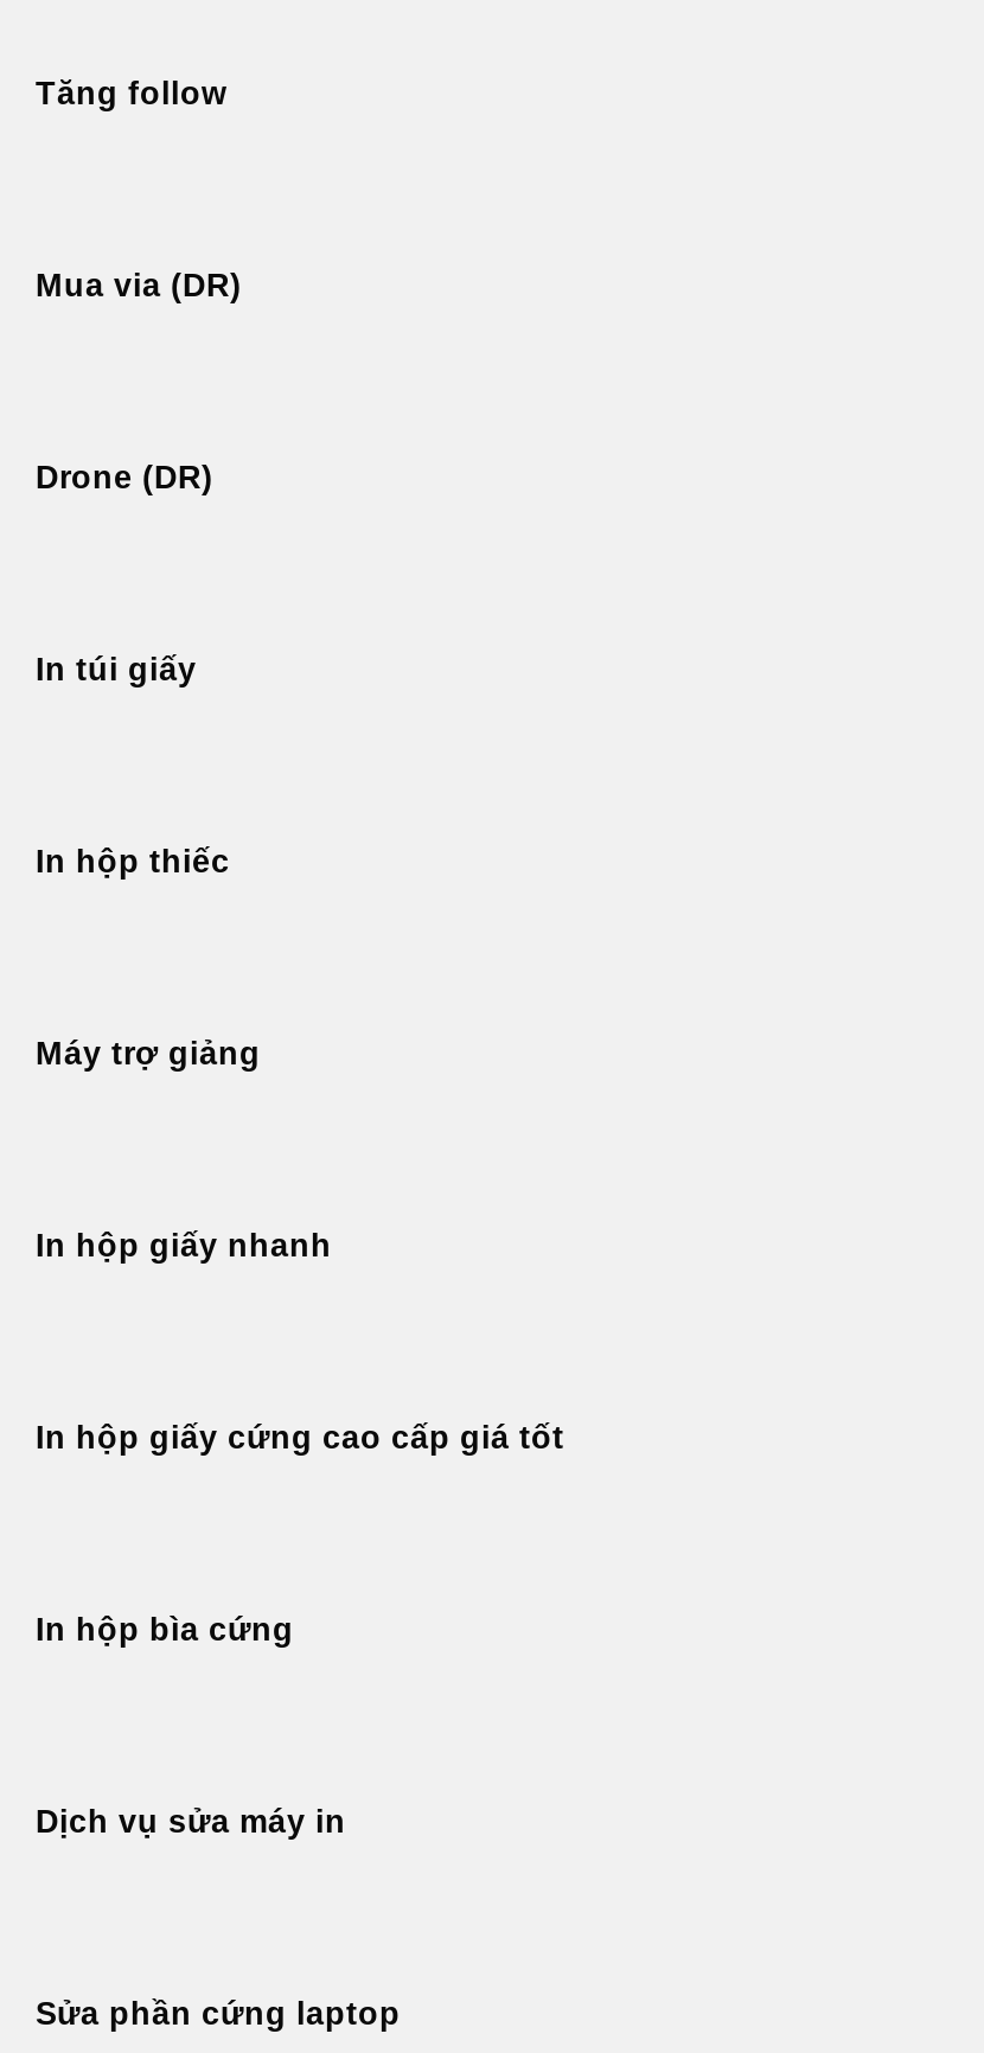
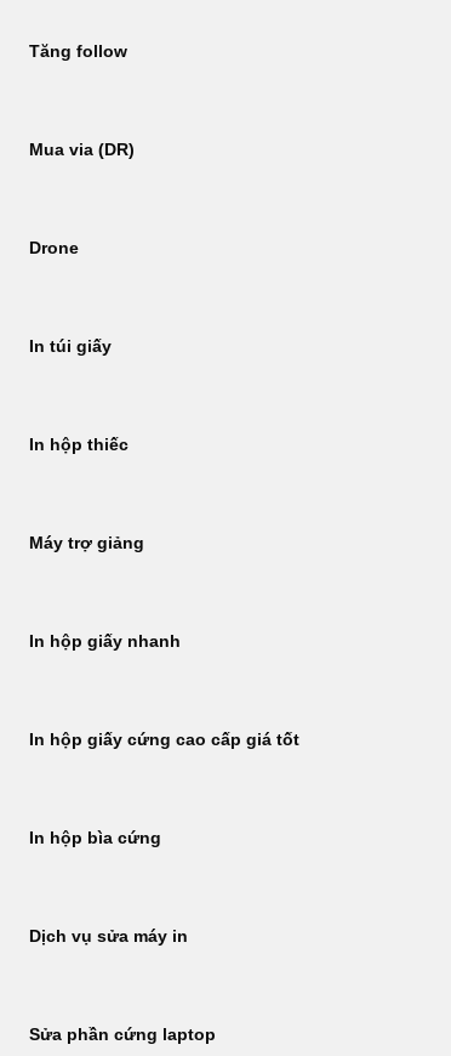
- Drone (DR)
+ Drone
